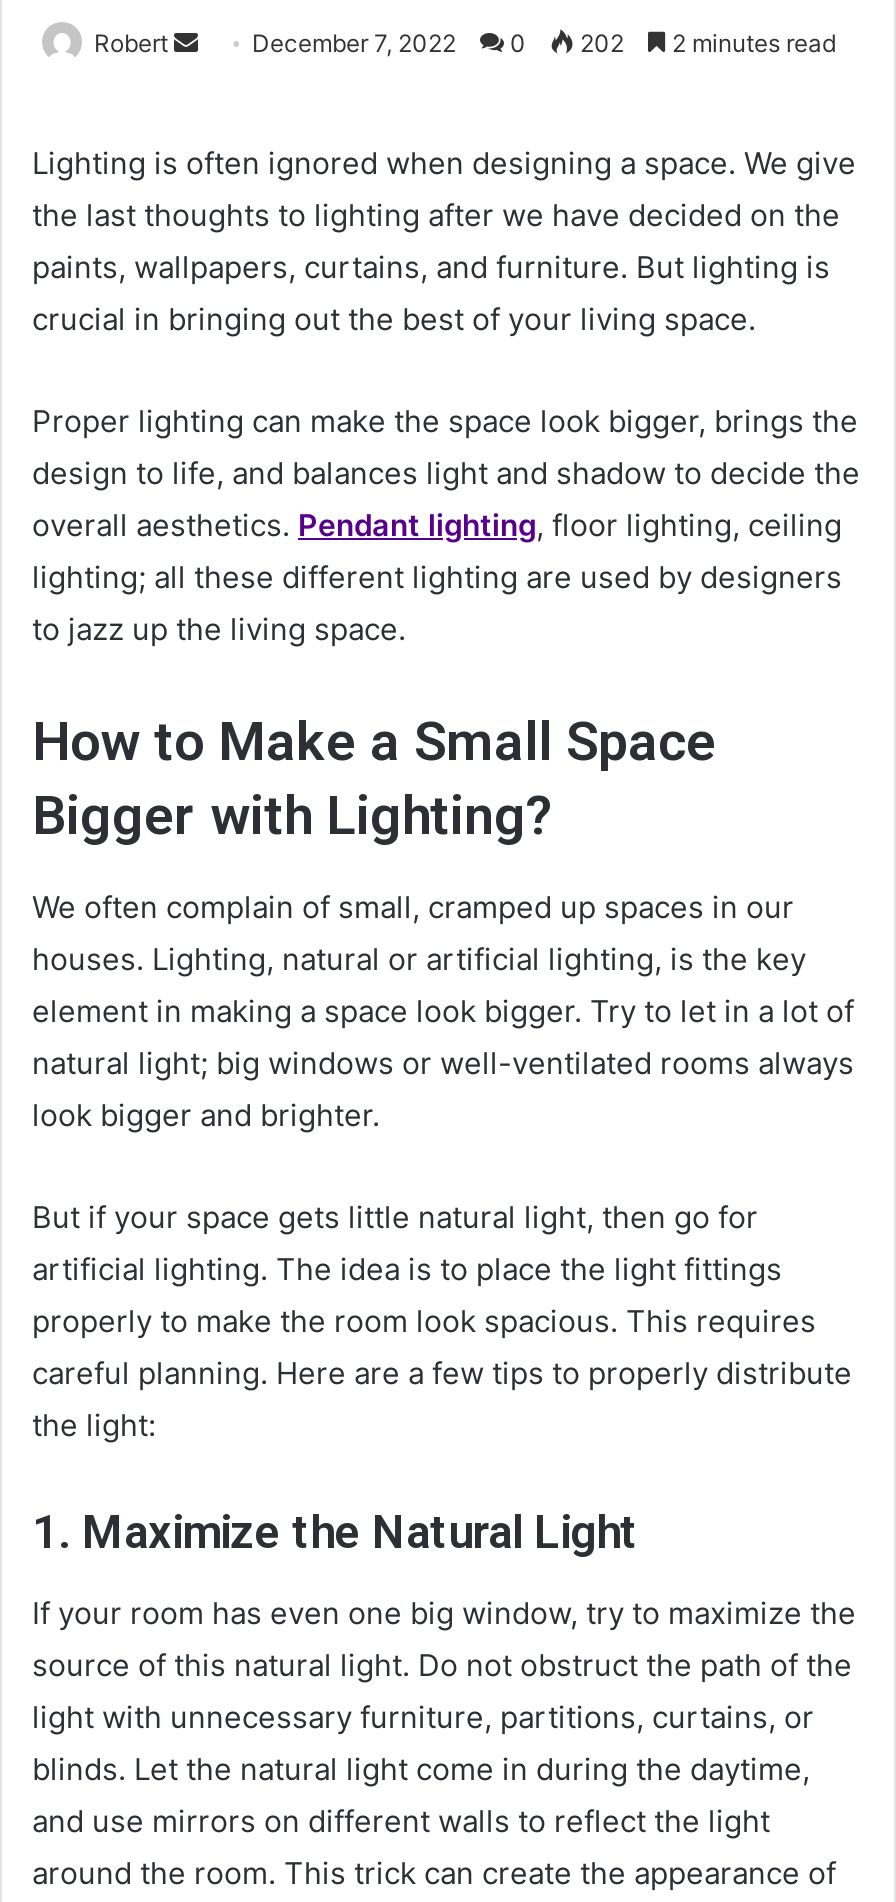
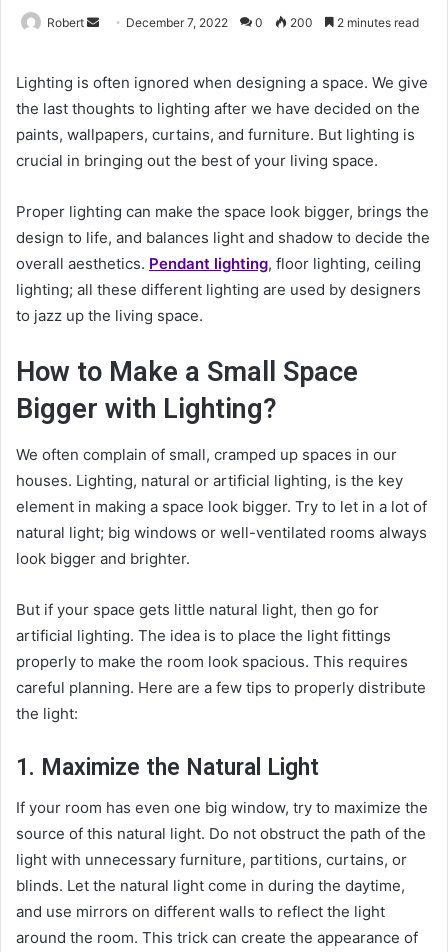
- 202
+ 200
